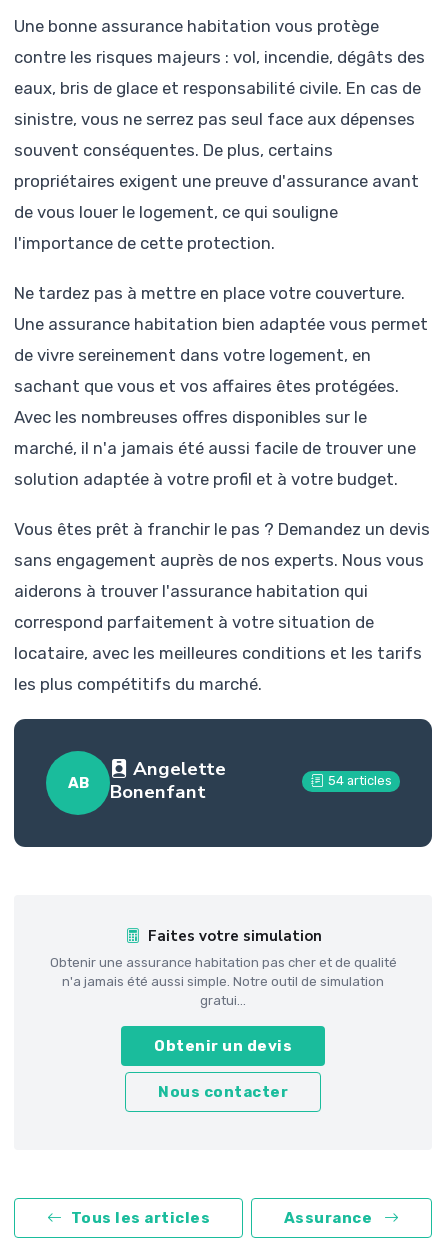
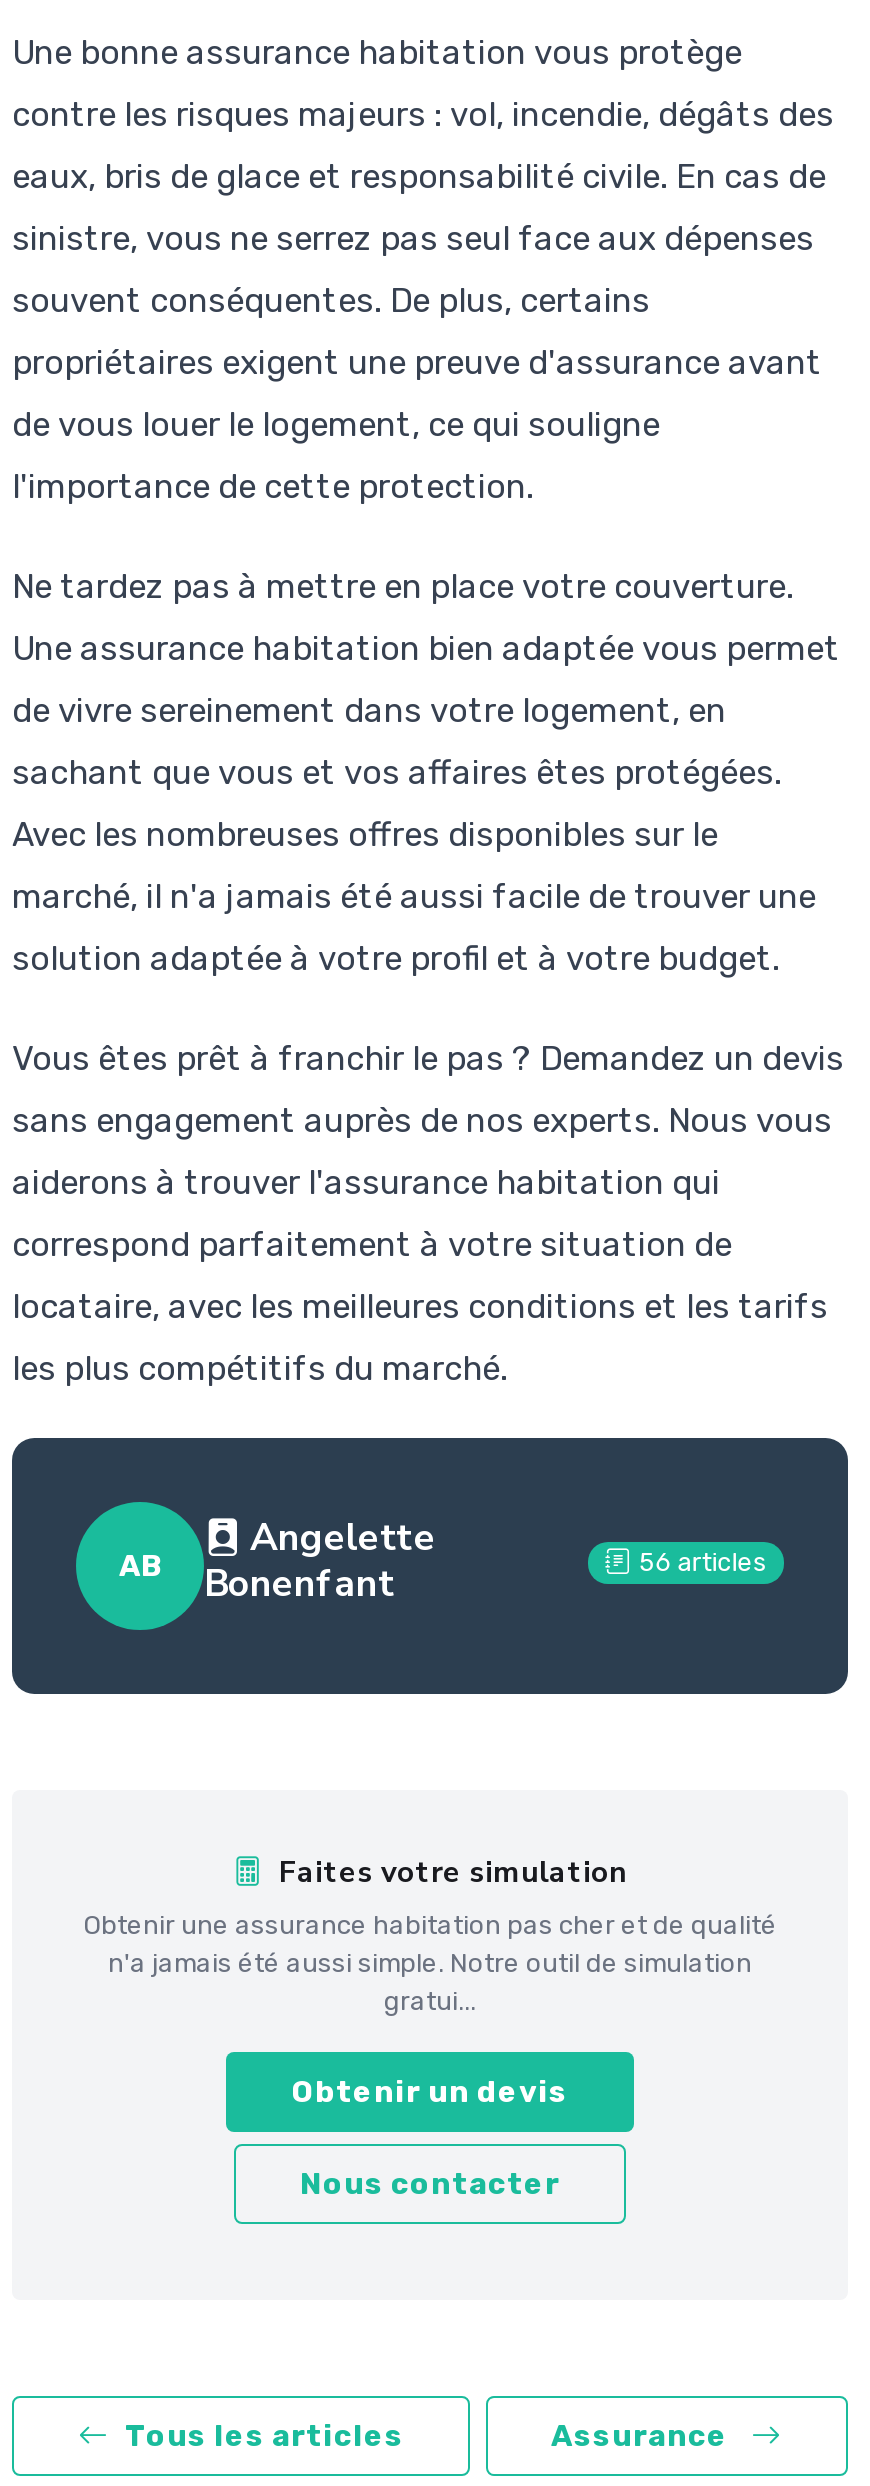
- 54 articles
+ 56 articles
